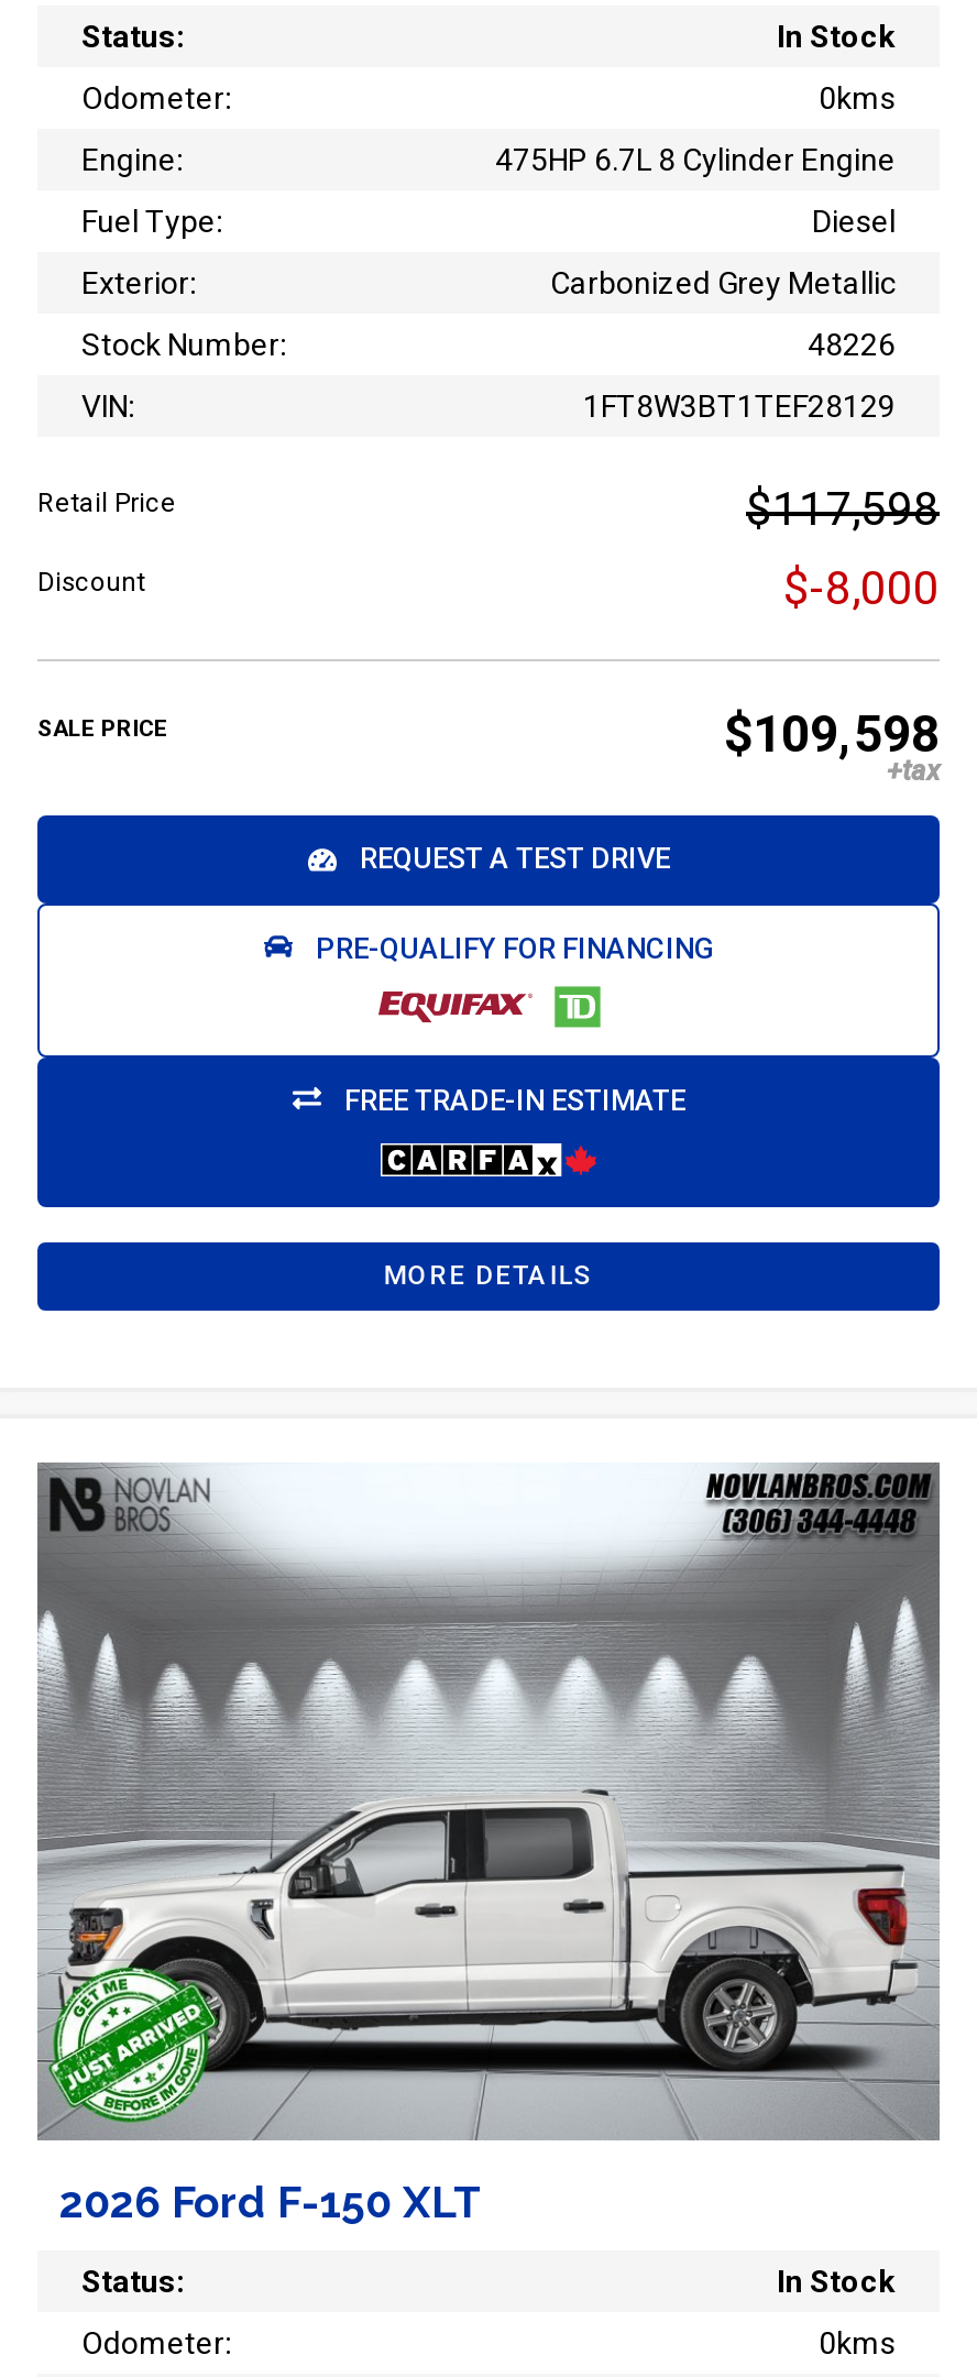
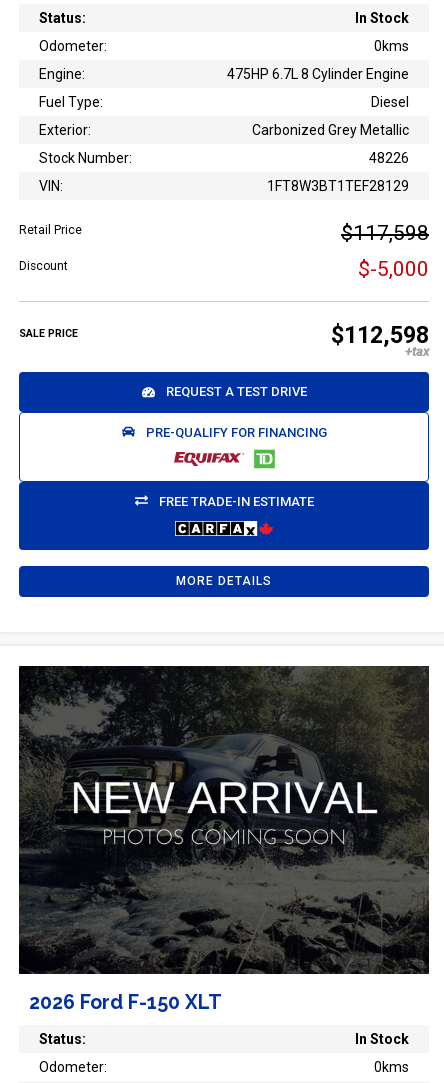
- $-8,000
+ $-5,000

- $109,598
+ $112,598

- [image]
+ [image]
